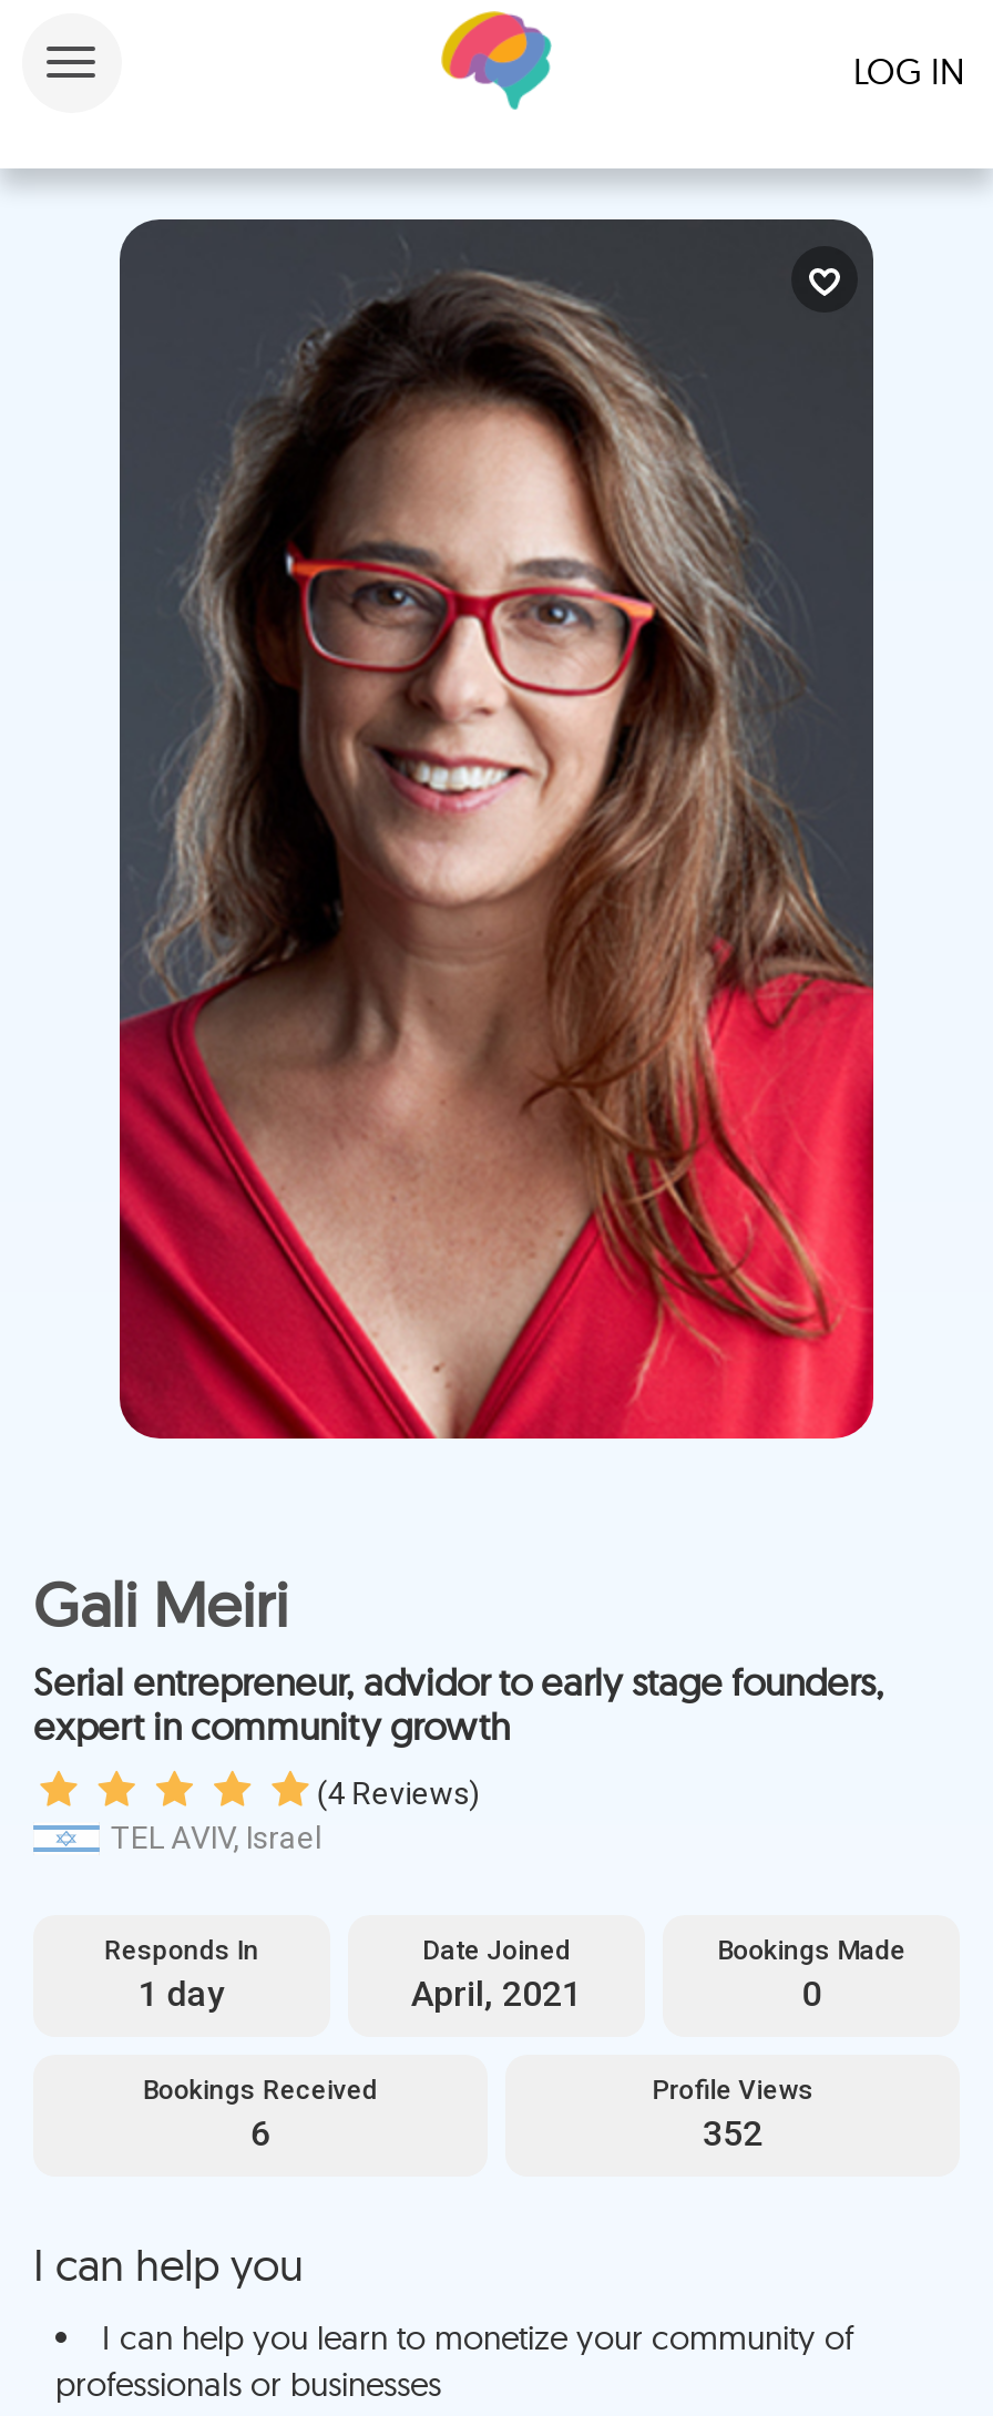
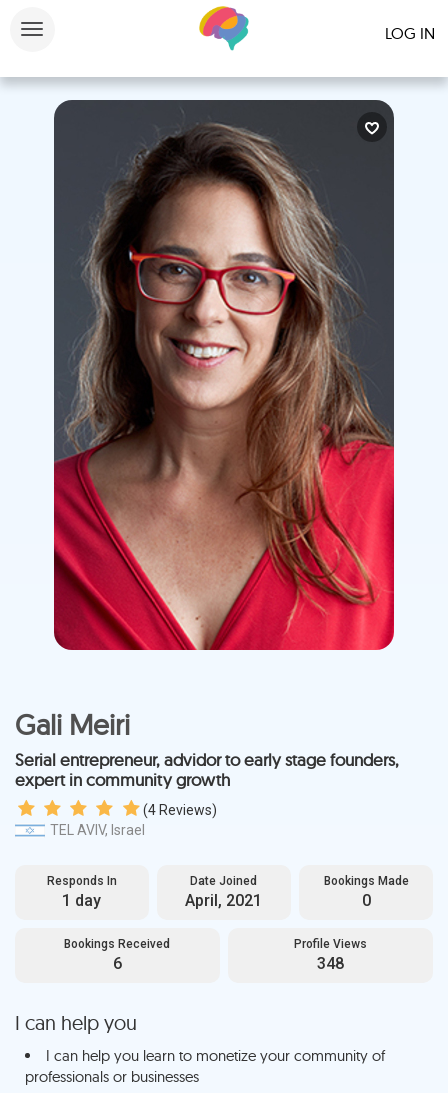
- 352
+ 348
